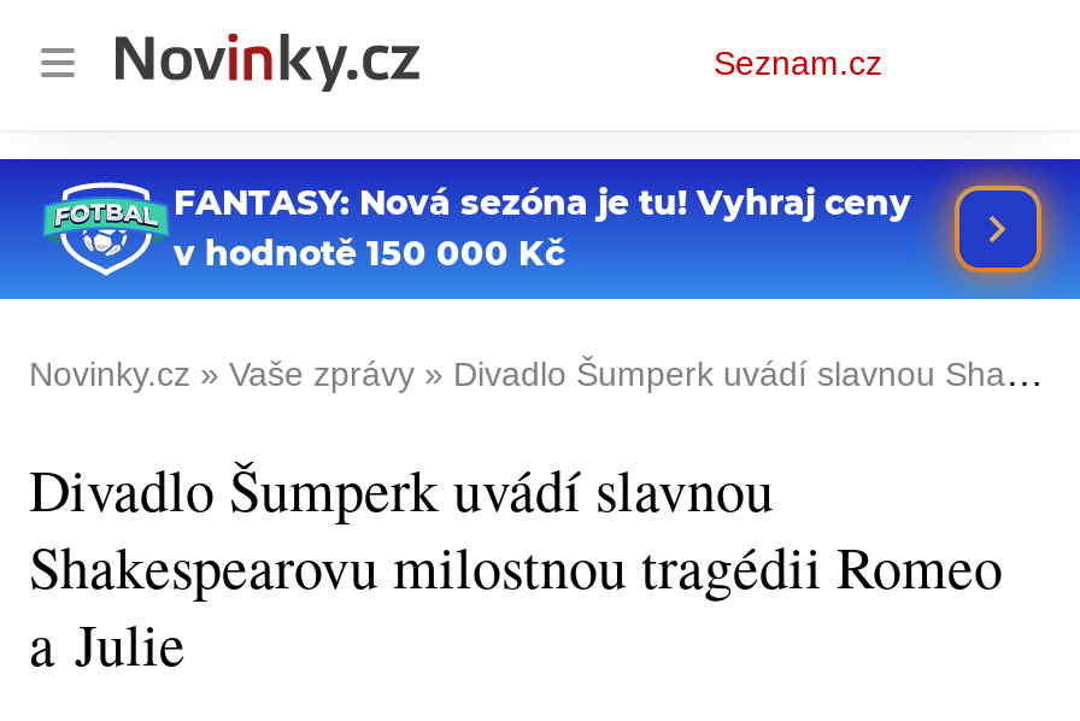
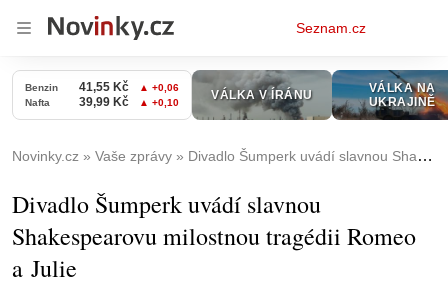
- [image]
+ [image]
